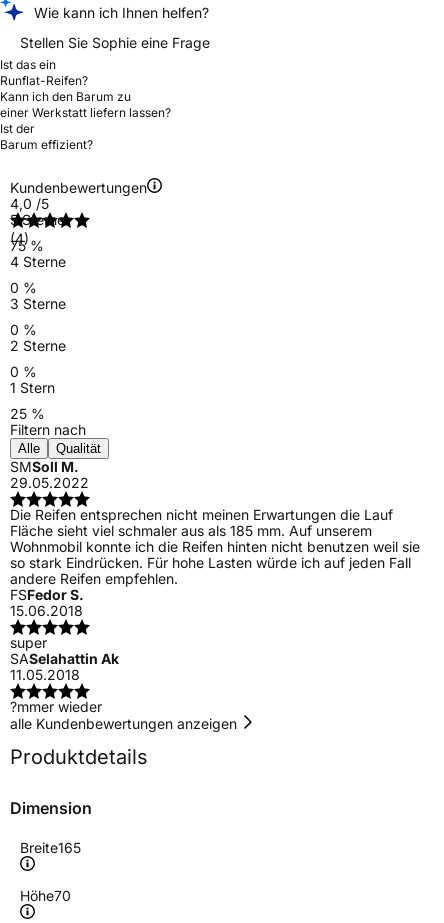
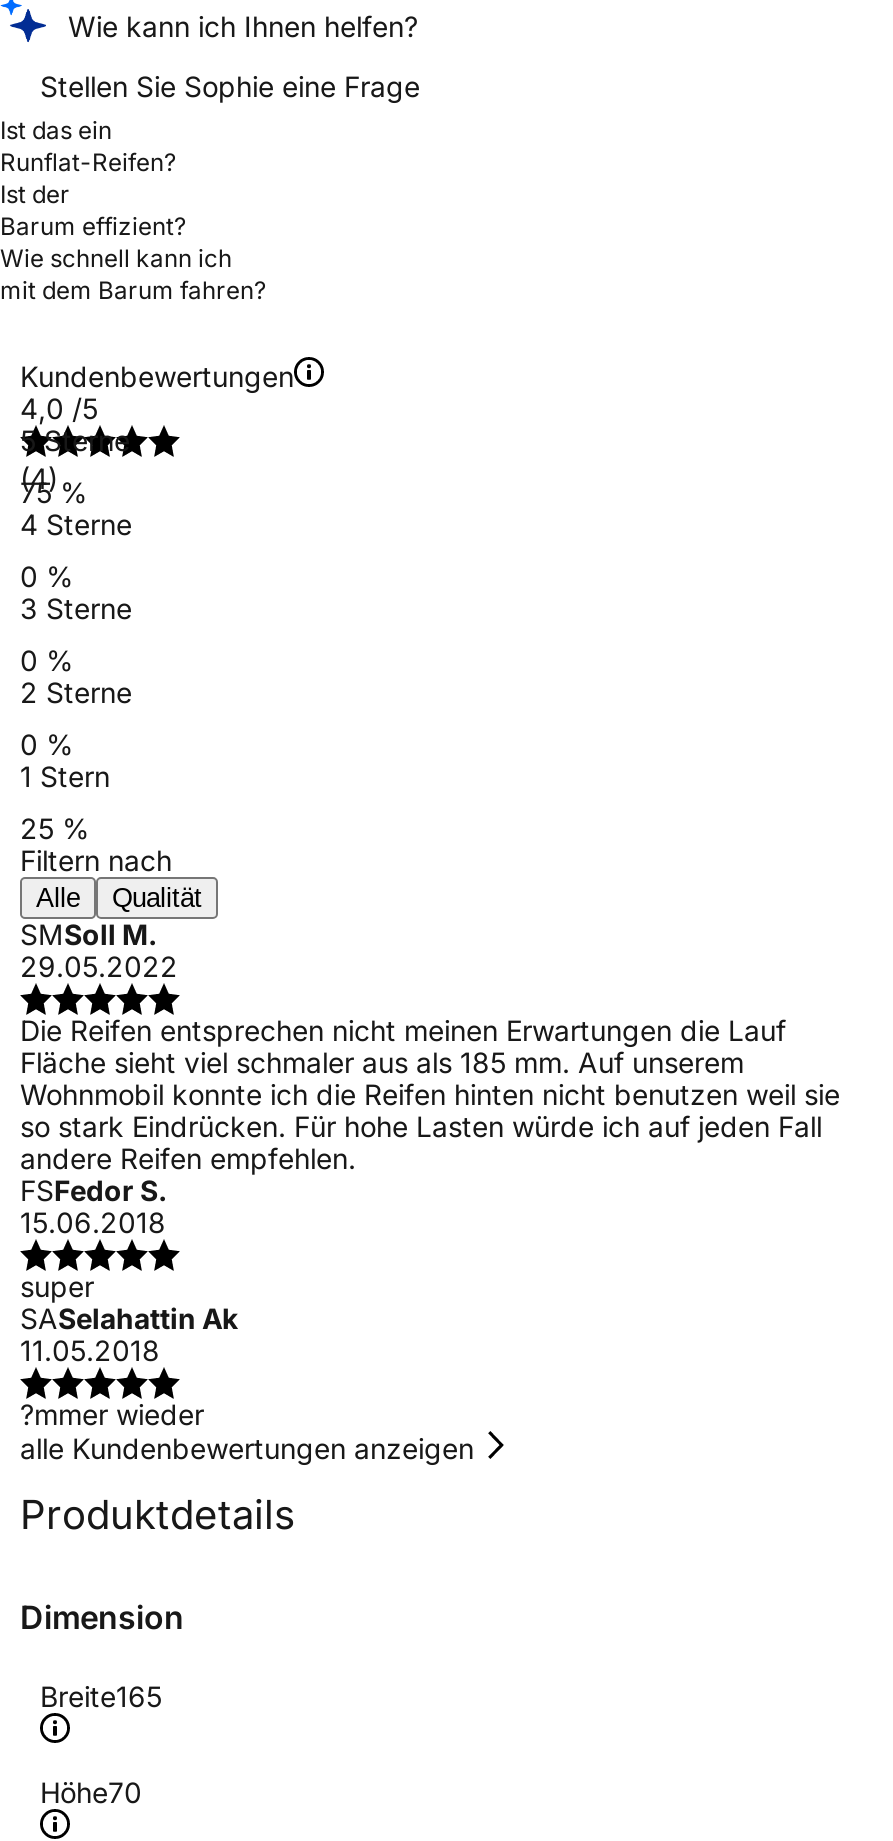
- Kann ich den Barum zu
- einer Werkstatt liefern lassen?

moved up: Ist der | Barum effizient?

+ Wie schnell kann ich
+ mit dem Barum fahren?
